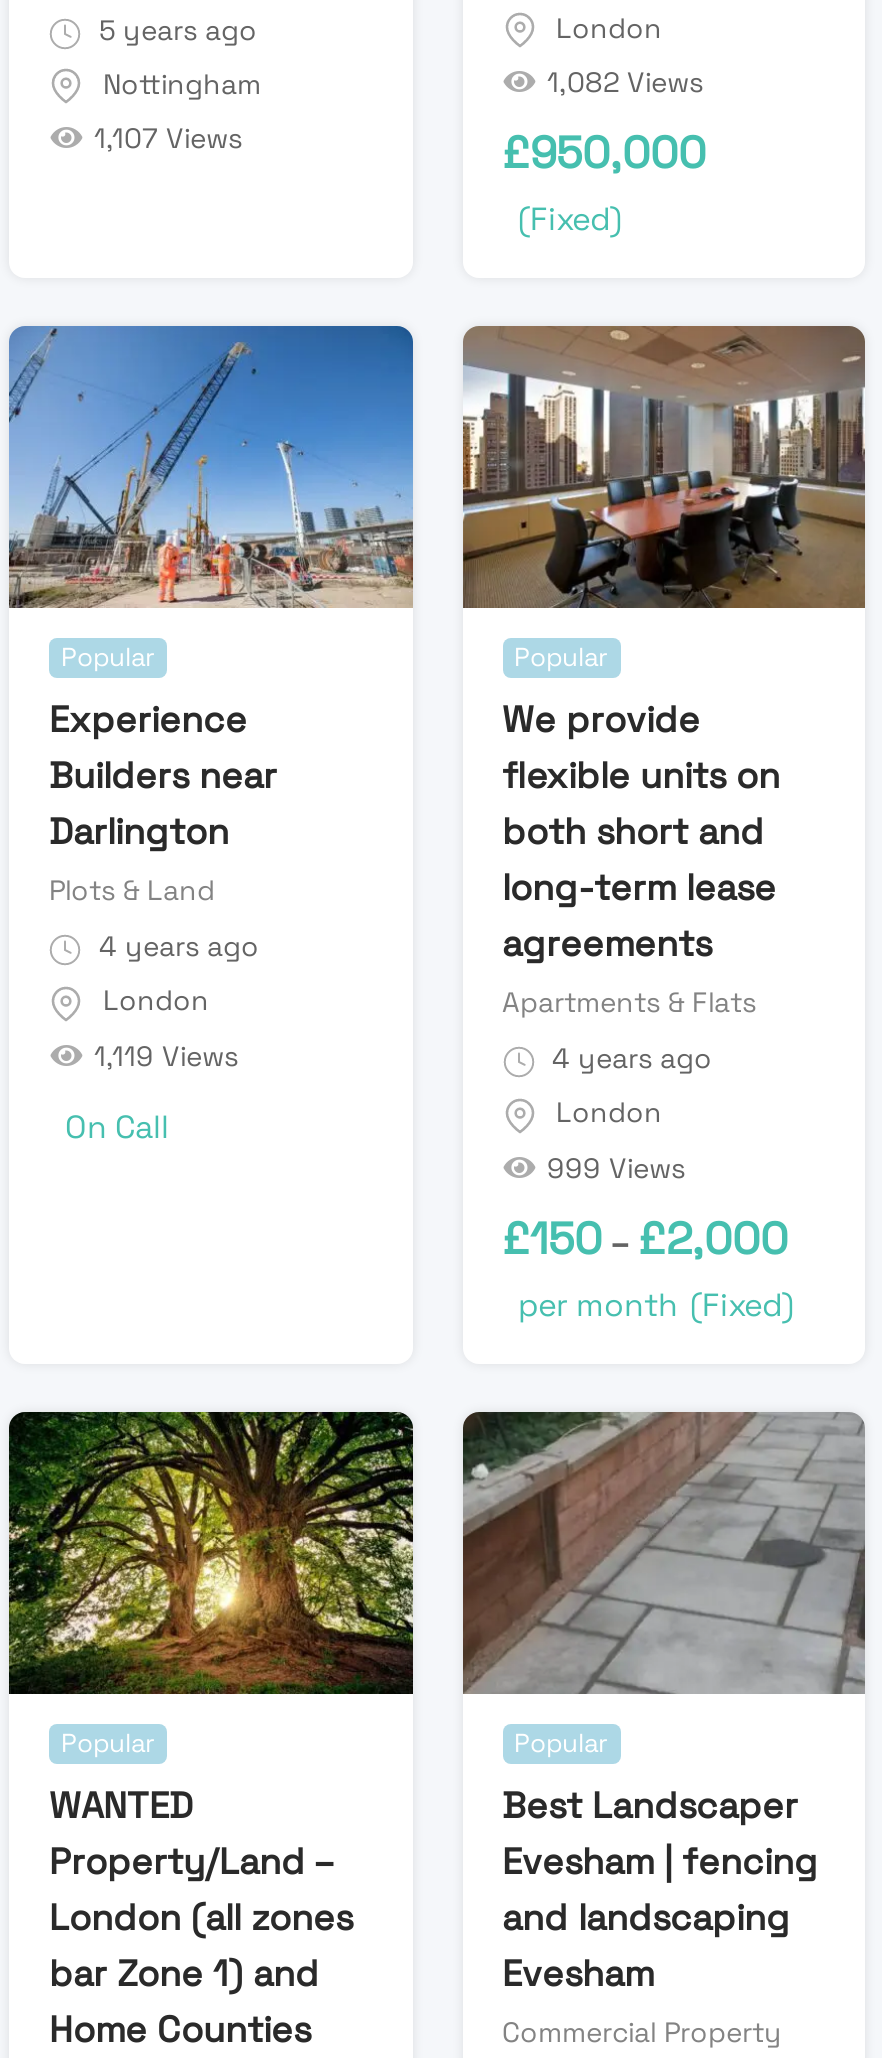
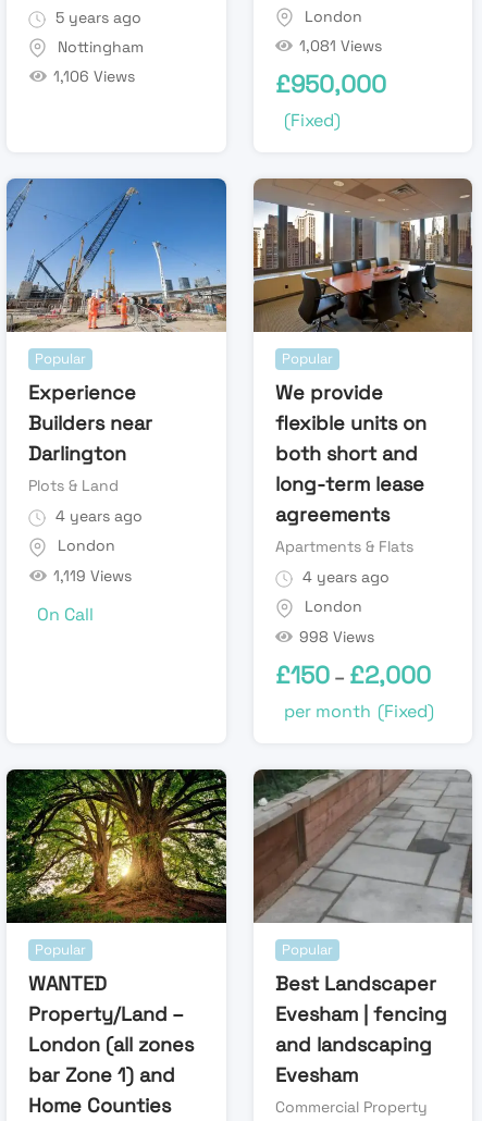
- 1,082 Views
+ 1,081 Views

- 1,107 Views
+ 1,106 Views

- 999 Views
+ 998 Views
